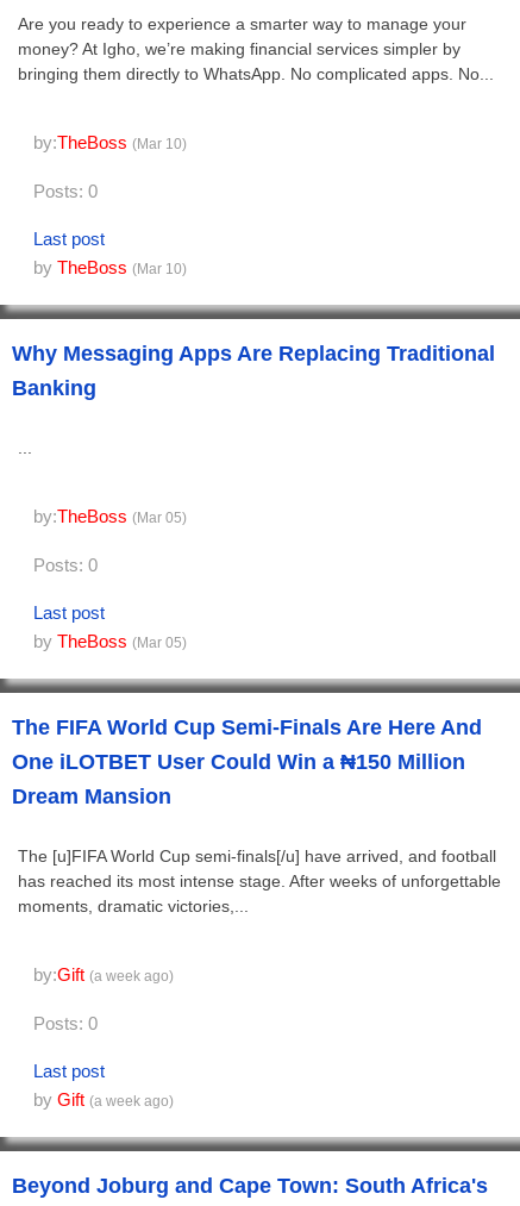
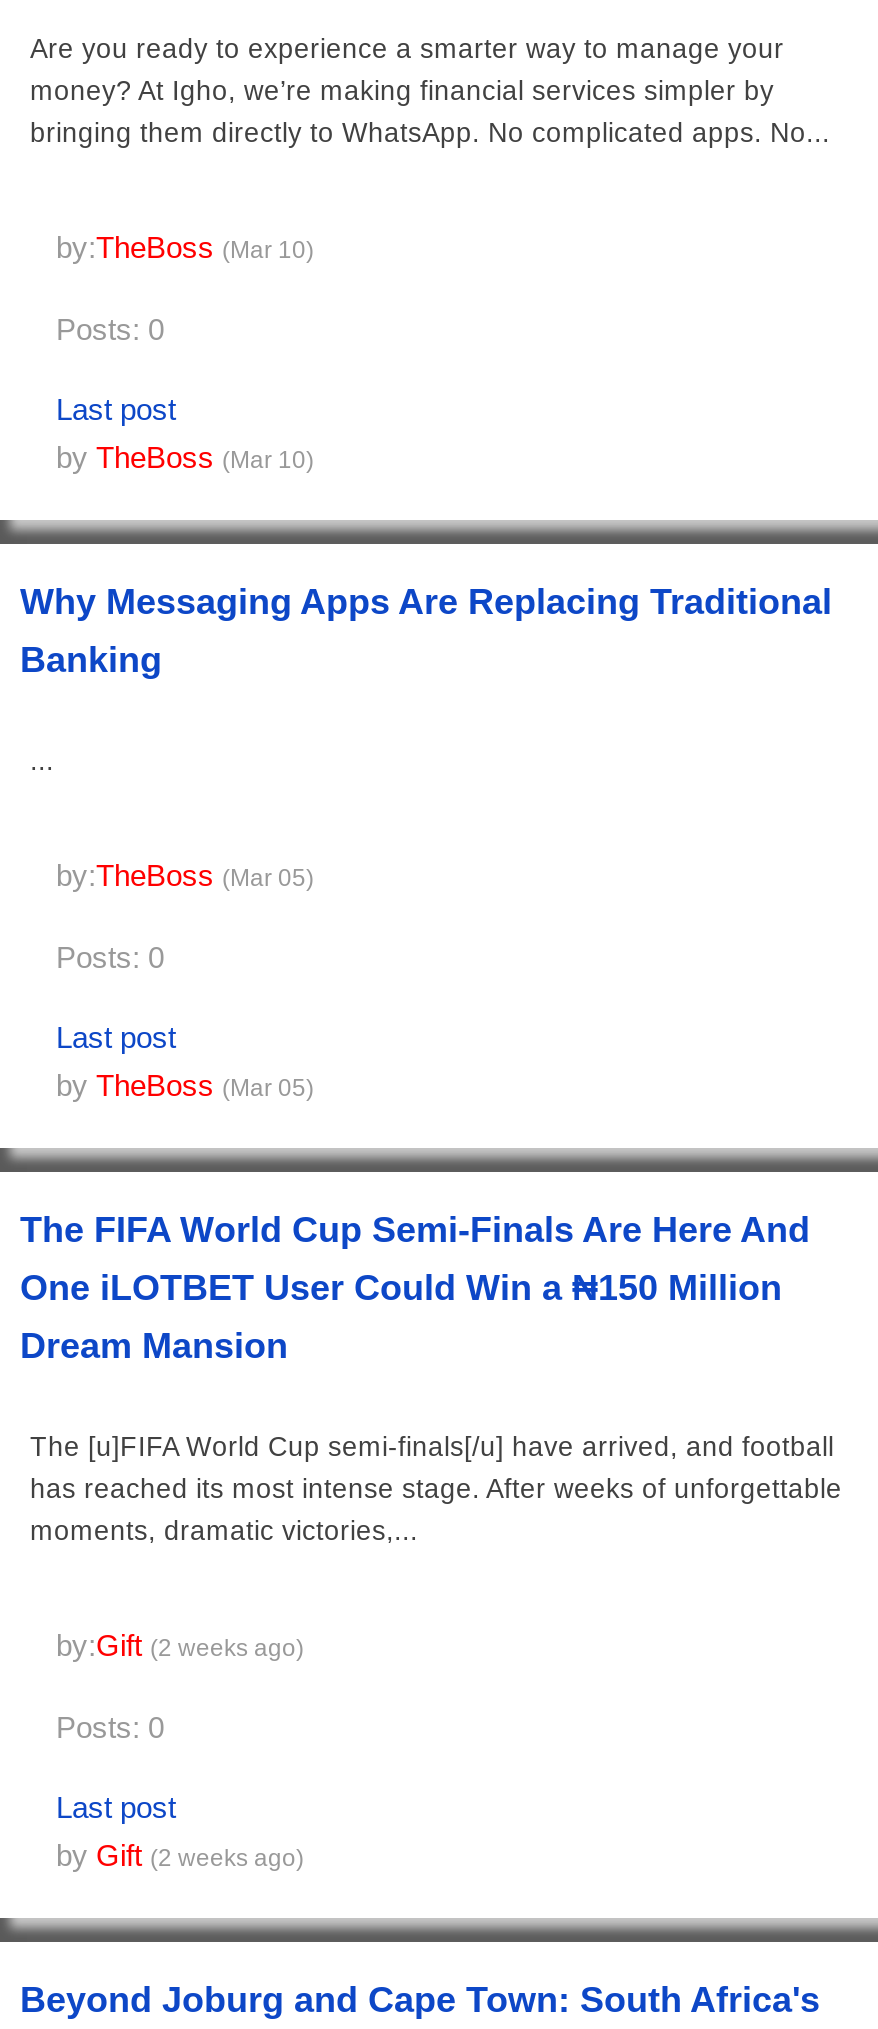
- by:Gift (a week ago)
+ by:Gift (2 weeks ago)

- by Gift (a week ago)
+ by Gift (2 weeks ago)
